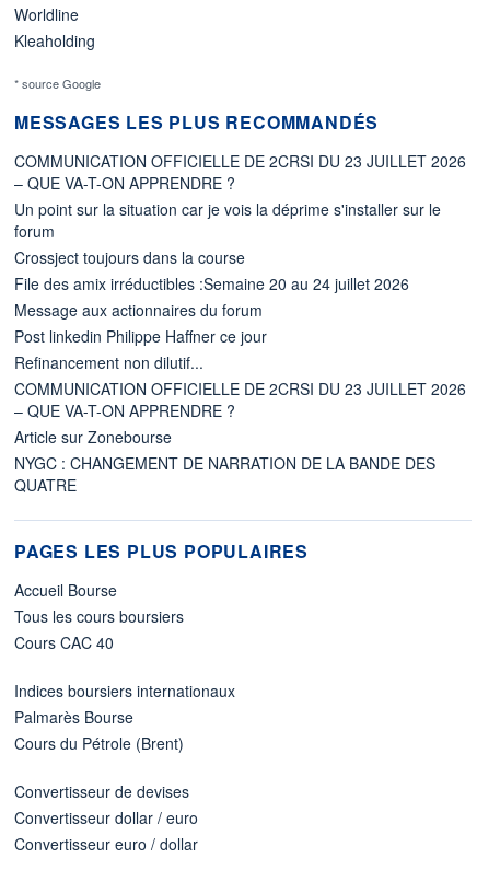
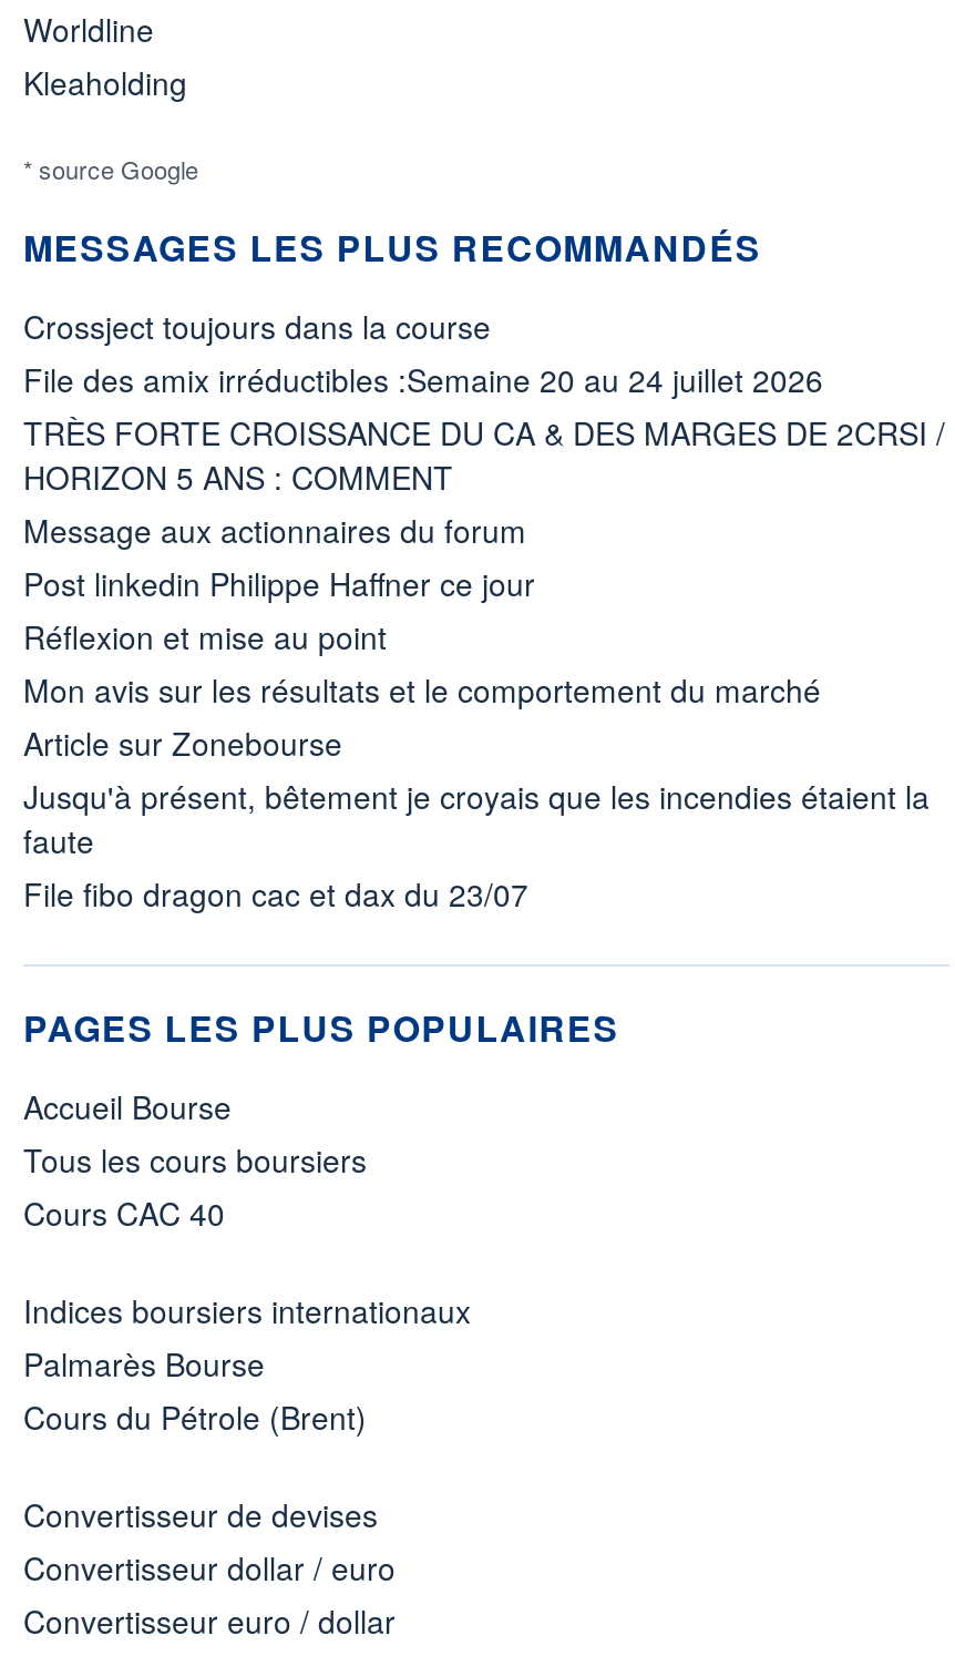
- COMMUNICATION OFFICIELLE DE 2CRSI DU 23 JUILLET 2026
- – QUE VA-T-ON APPRENDRE ?
- Un point sur la situation car je vois la déprime s'installer sur le
- forum

moved up: Crossject toujours dans la course | File des amix irréductibles :Semaine 20 au 24 juillet 2026

+ TRÈS FORTE CROISSANCE DU CA & DES MARGES DE 2CRSI /
+ HORIZON 5 ANS : COMMENT

- Refinancement non dilutif...
- COMMUNICATION OFFICIELLE DE 2CRSI DU 23 JUILLET 2026
- – QUE VA-T-ON APPRENDRE ?
+ Réflexion et mise au point
+ Mon avis sur les résultats et le comportement du marché

moved up: Article sur Zonebourse

- NYGC : CHANGEMENT DE NARRATION DE LA BANDE DES
- QUATRE
+ Jusqu'à présent, bêtement je croyais que les incendies étaient la
+ faute
+ File fibo dragon cac et dax du 23/07
